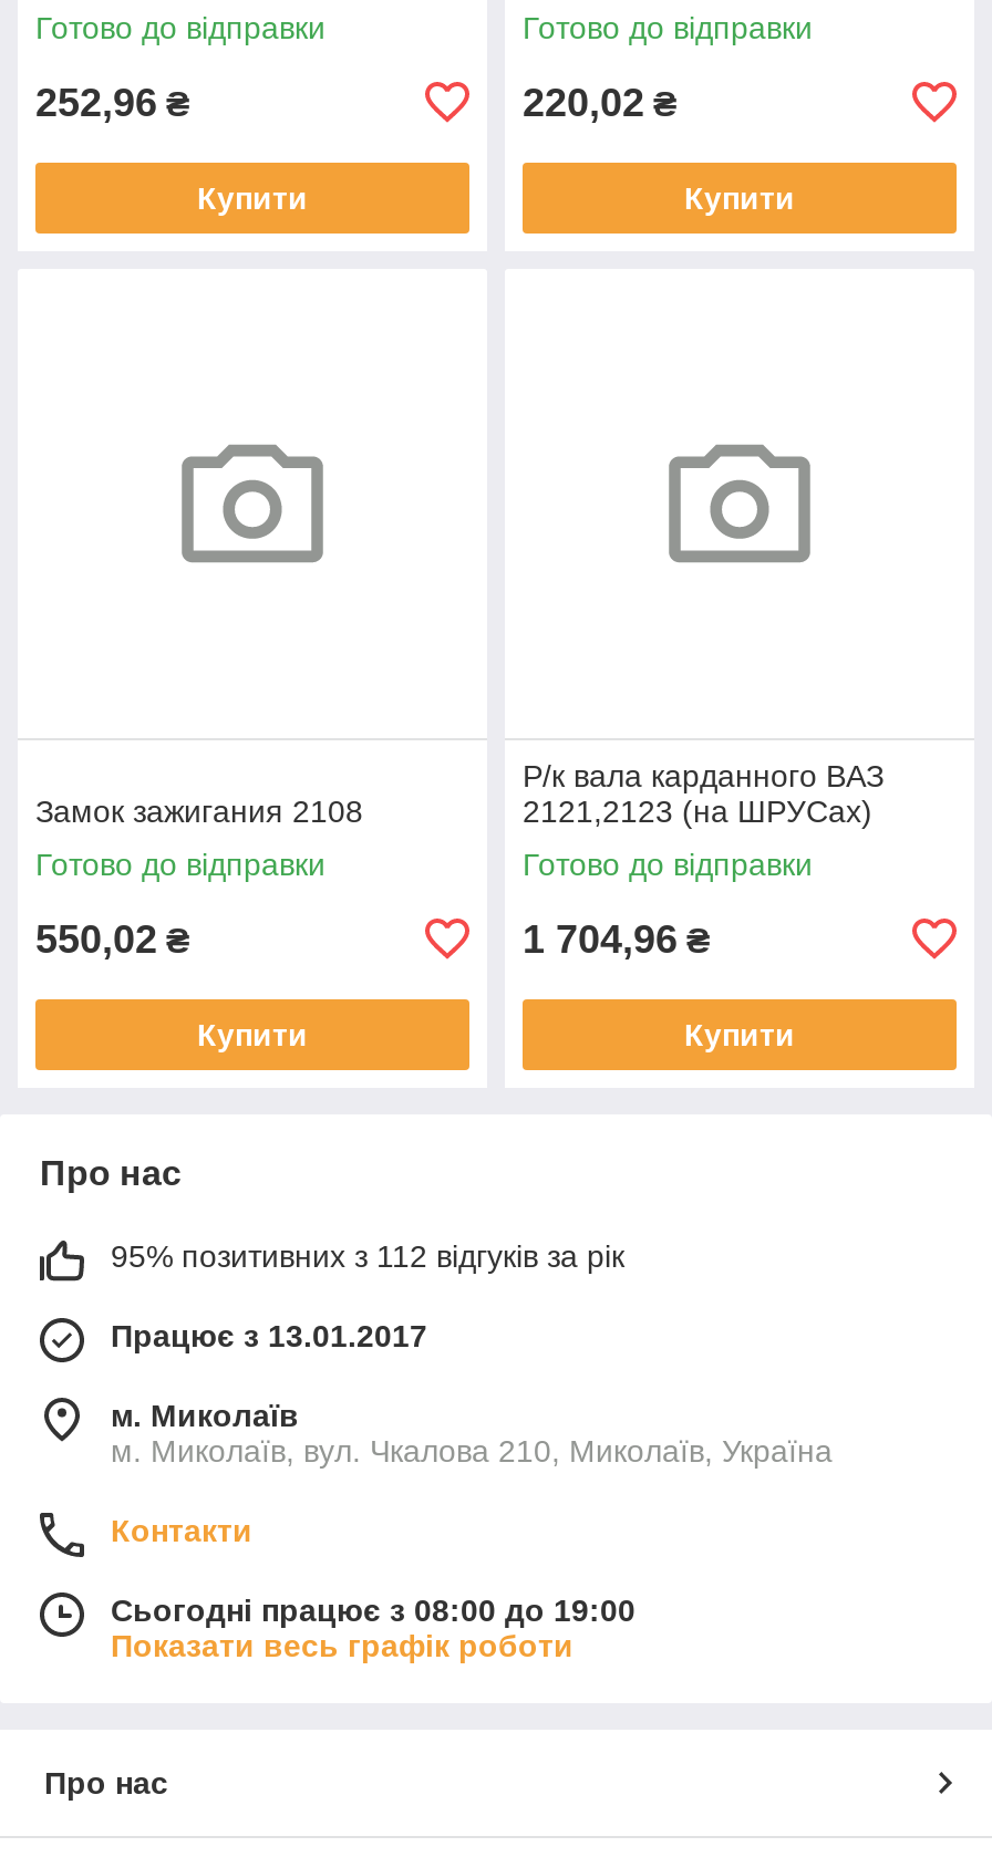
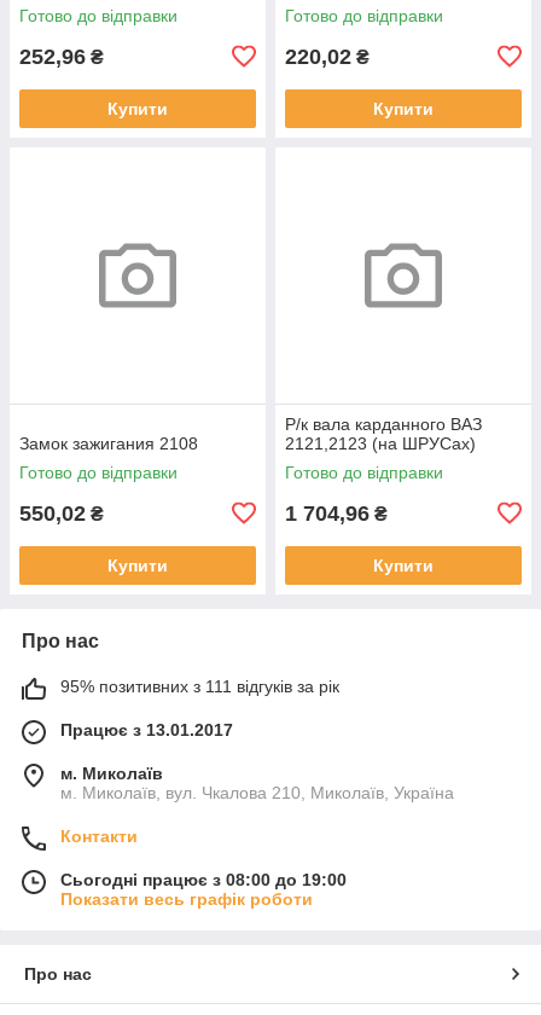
- 95% позитивних з 112 відгуків за рік
+ 95% позитивних з 111 відгуків за рік
